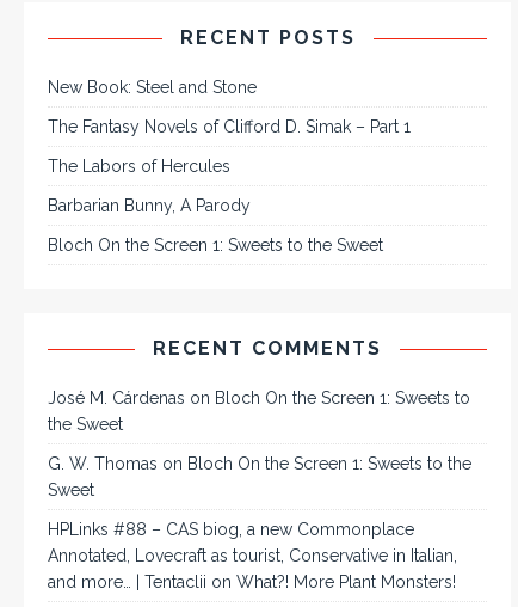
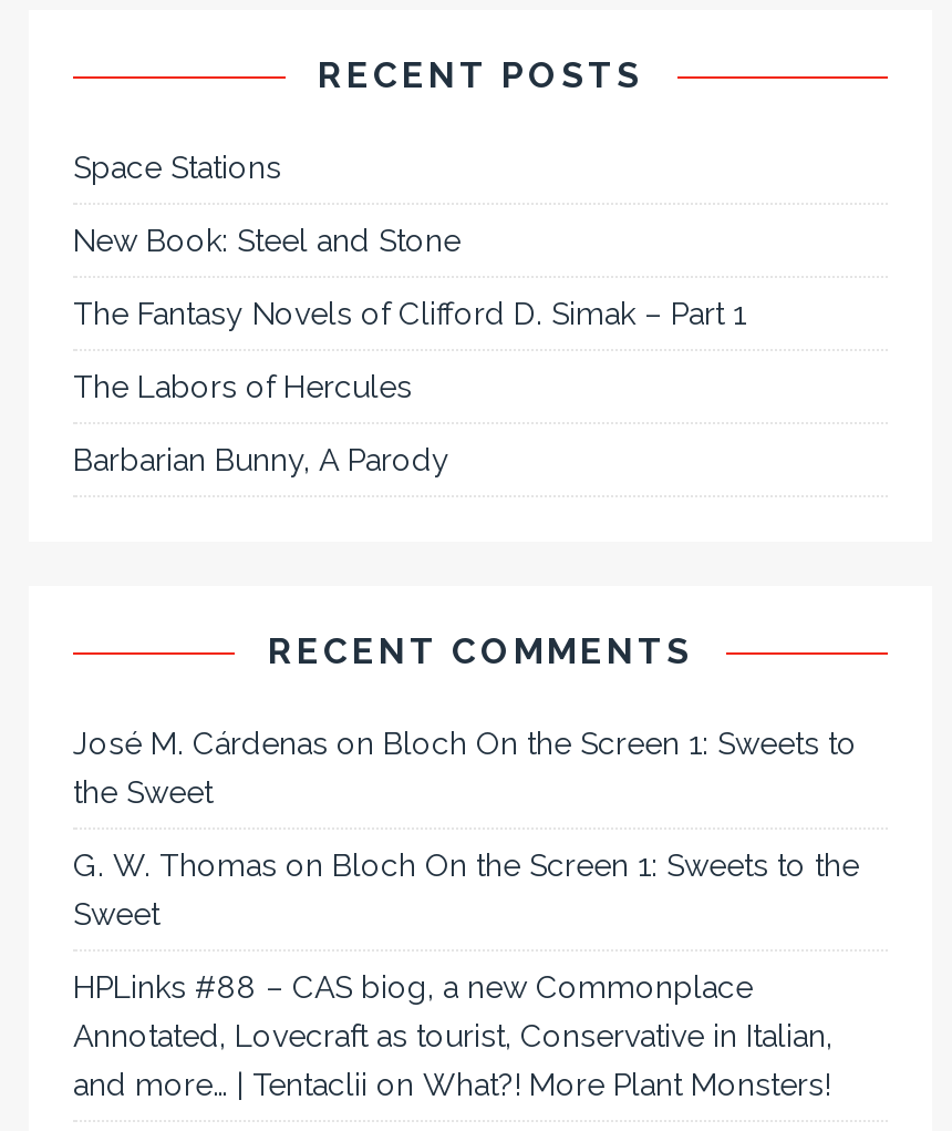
+ Space Stations

moved down: New Book: Steel and Stone | The Fantasy Novels of Clifford D. Simak – Part 1 | The Labors of Hercules | Barbarian Bunny, A Parody

- Bloch On the Screen 1: Sweets to the Sweet
